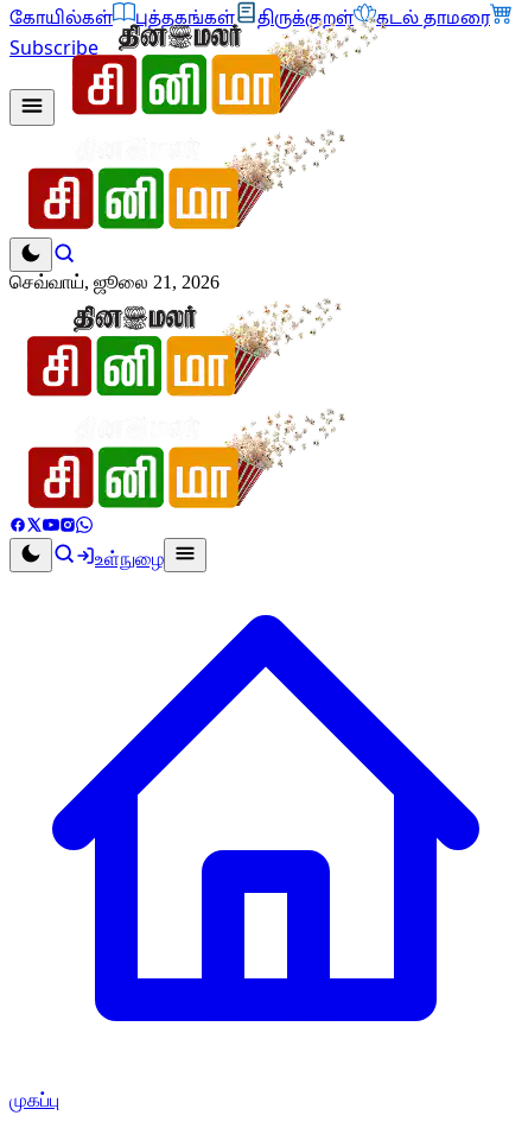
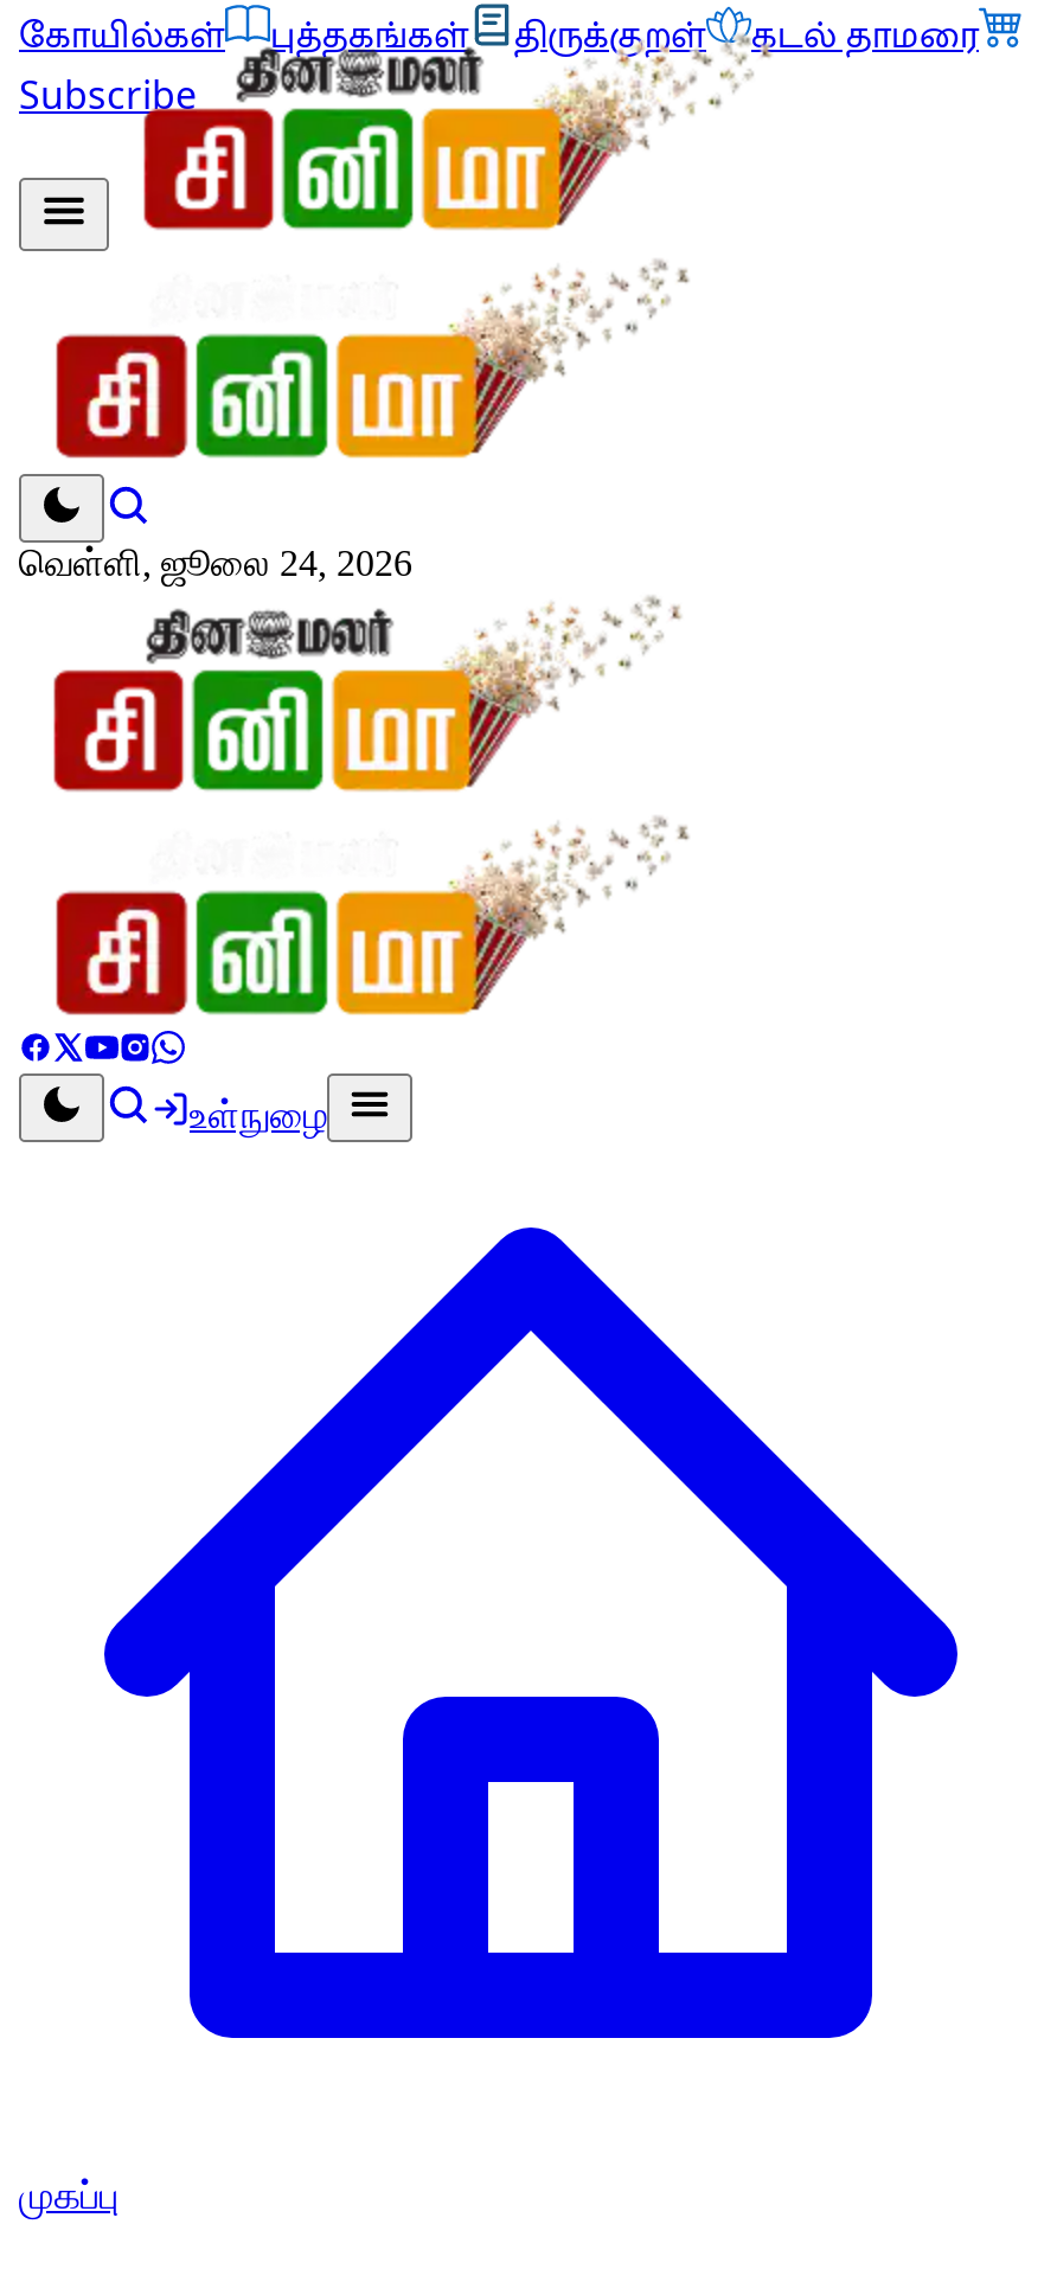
- செவ்வாய், ஜூலை 21, 2026
+ வெள்ளி, ஜூலை 24, 2026
